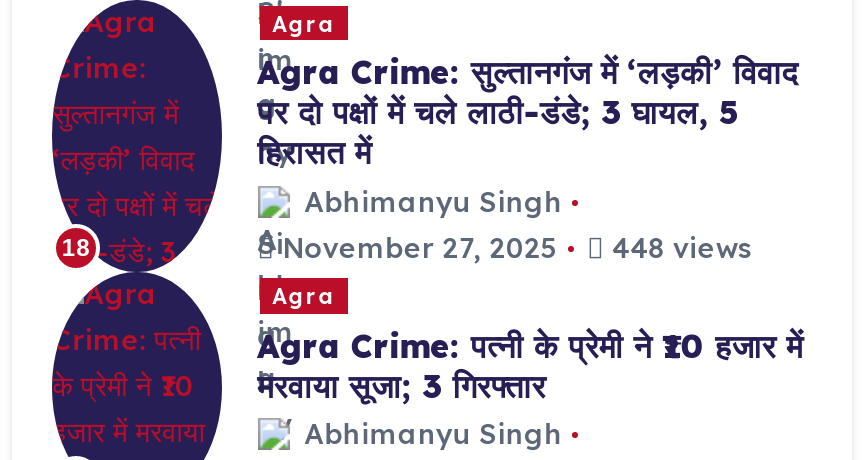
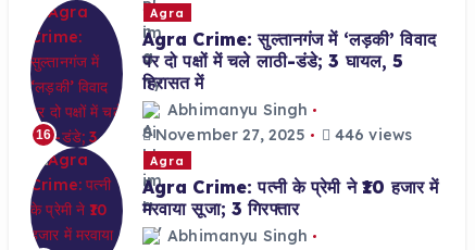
- 18
+ 16

- November 27, 2025 448 views
+ November 27, 2025 446 views
